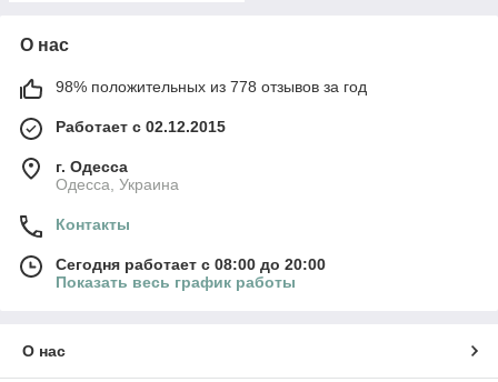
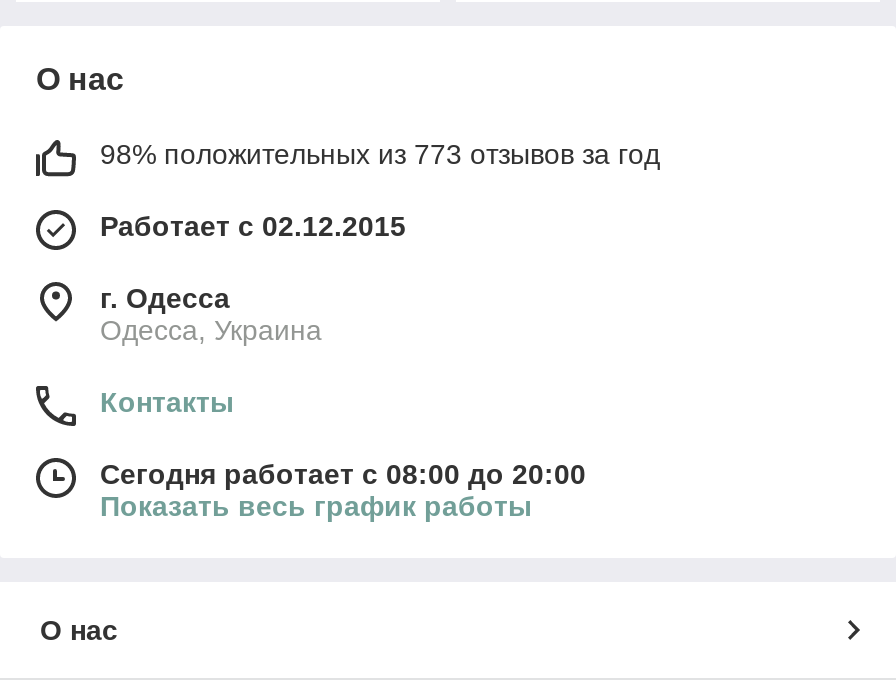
- 98% положительных из 778 отзывов за год
+ 98% положительных из 773 отзывов за год
